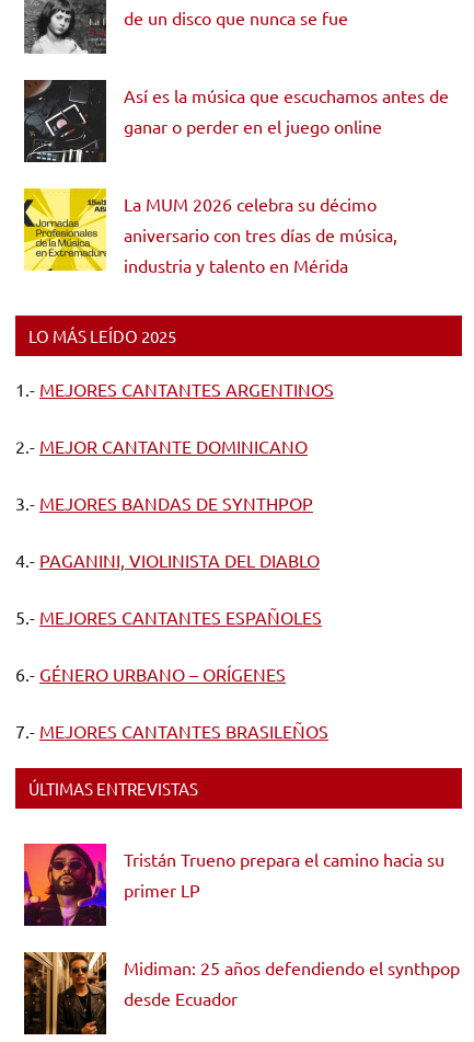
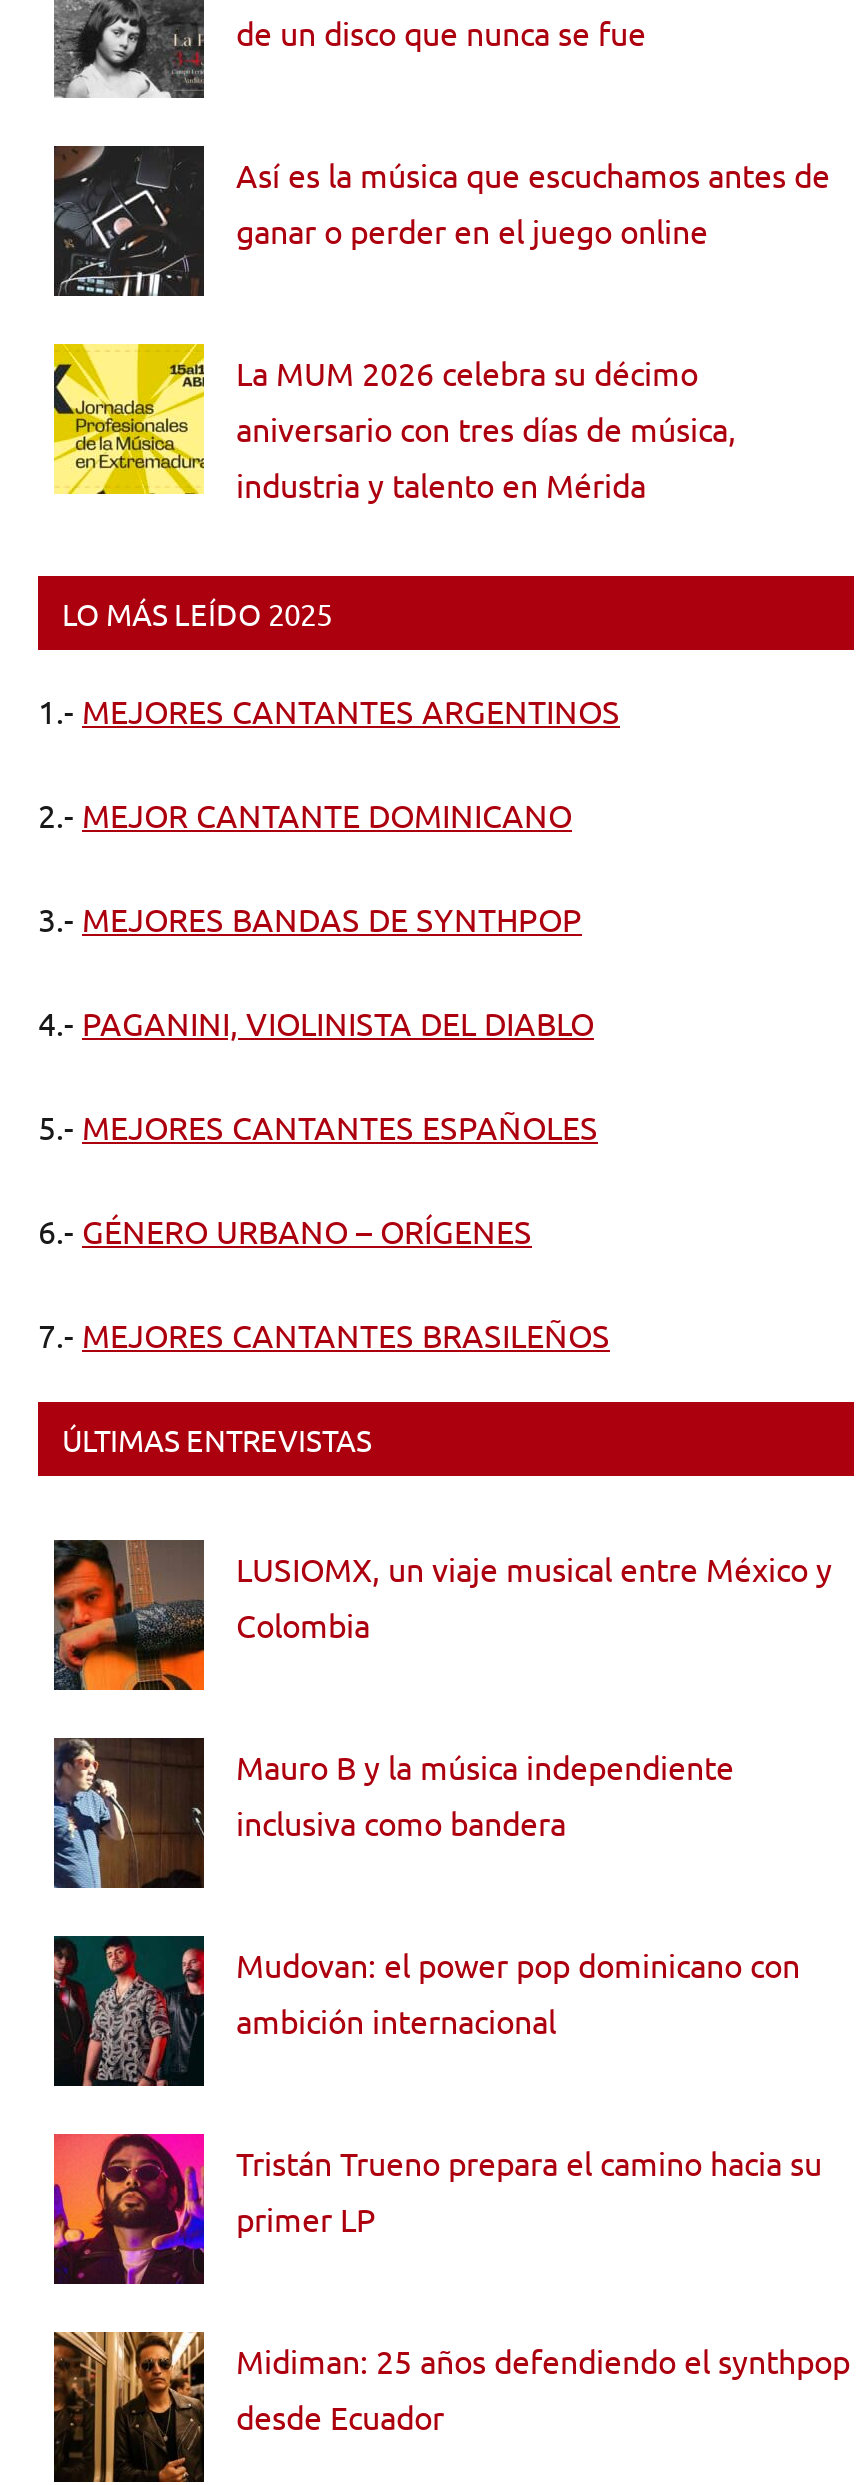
+ [image]
+ LUSIOMX, un viaje musical entre México y
+ Colombia

+ [image]
+ Mauro B y la música independiente
+ inclusiva como bandera

+ [image]
+ Mudovan: el power pop dominicano con
+ ambición internacional
